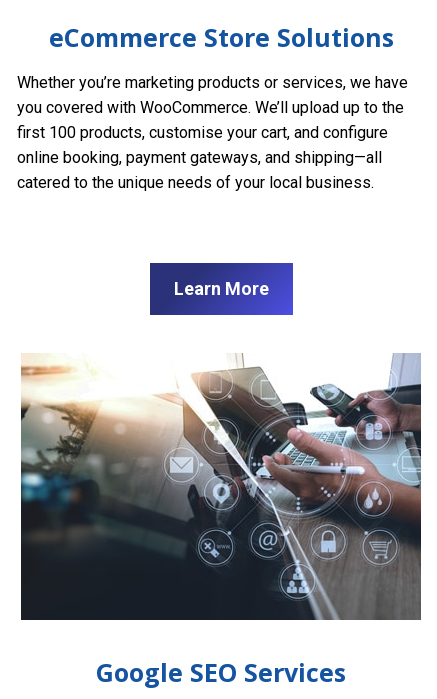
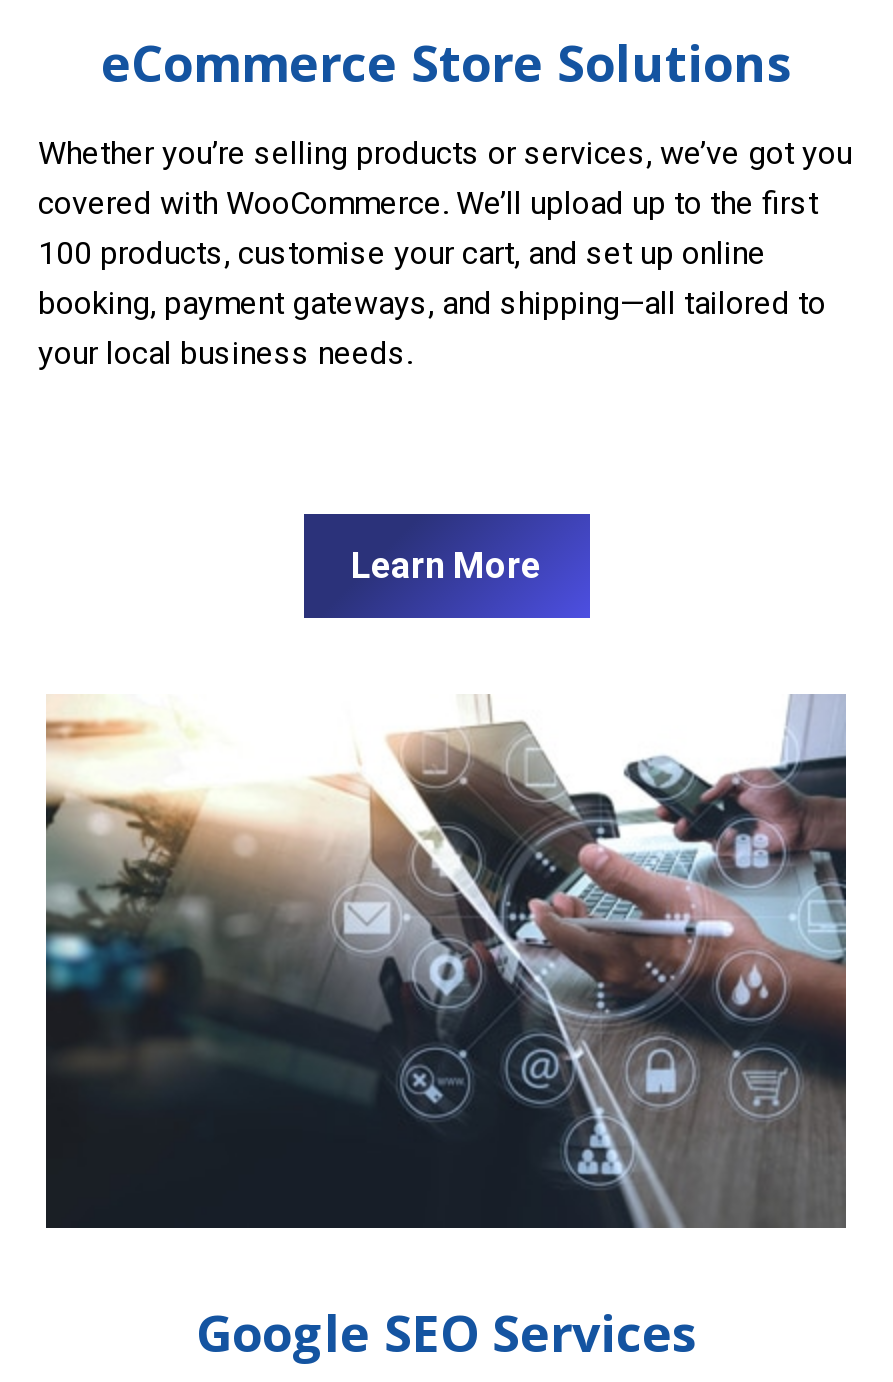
- Whether you’re marketing products or services, we have
- you covered with WooCommerce. We’ll upload up to the
- first 100 products, customise your cart, and configure
- online booking, payment gateways, and shipping—all
- catered to the unique needs of your local business.
+ Whether you’re selling products or services, we’ve got you
+ covered with WooCommerce. We’ll upload up to the first
+ 100 products, customise your cart, and set up online
+ booking, payment gateways, and shipping—all tailored to
+ your local business needs.
